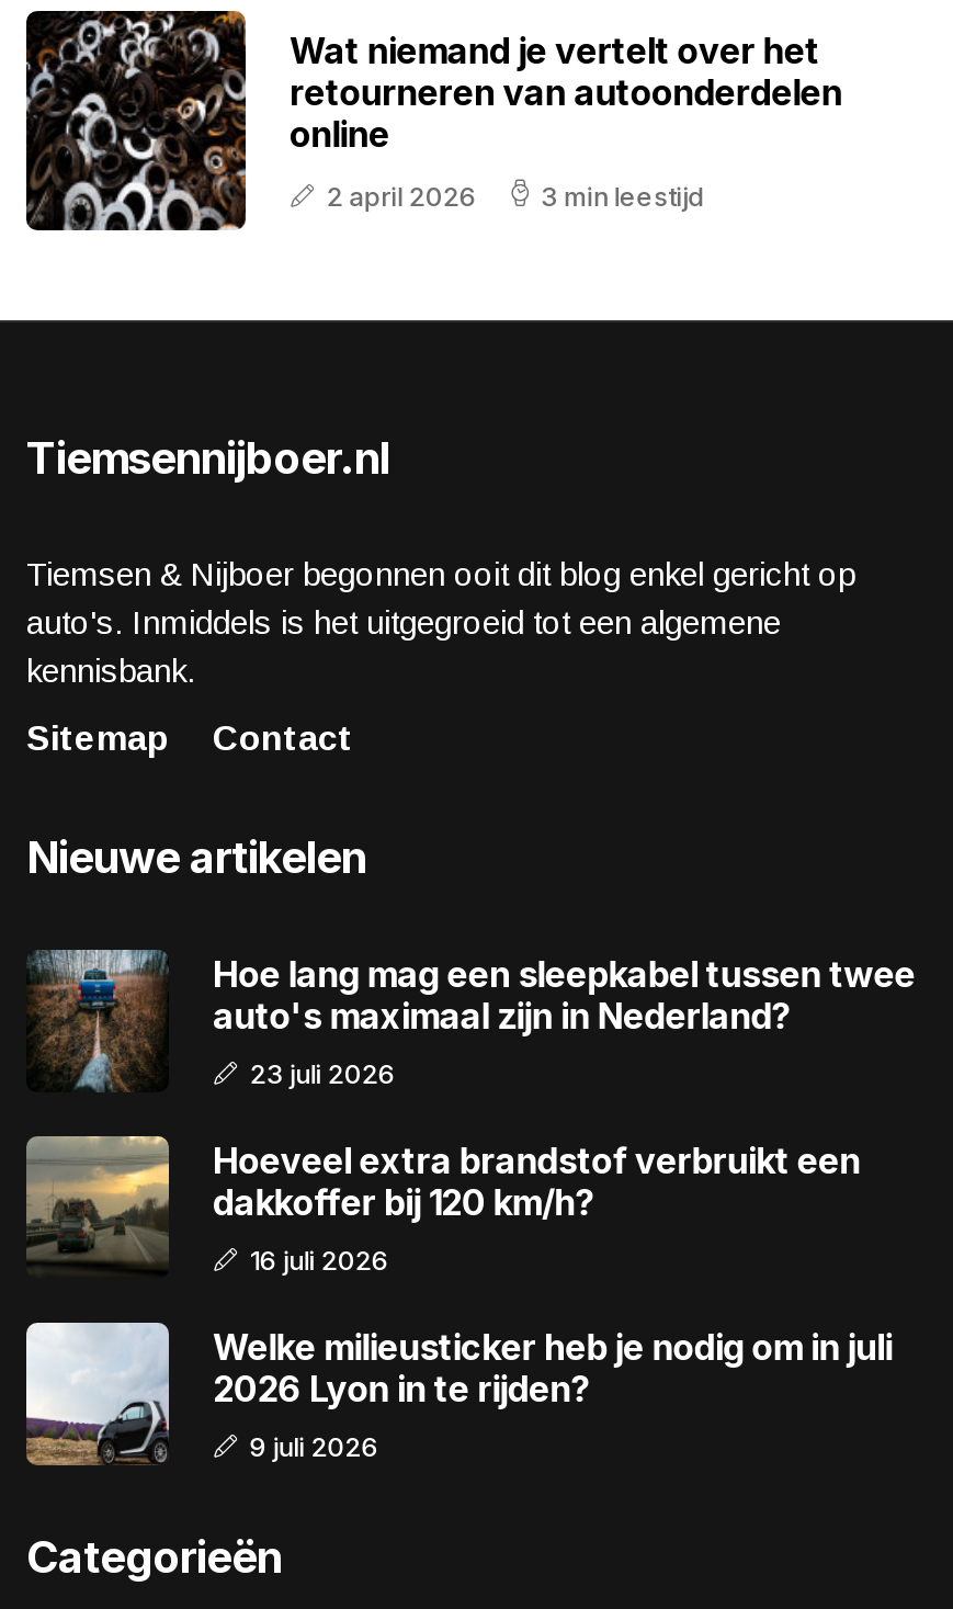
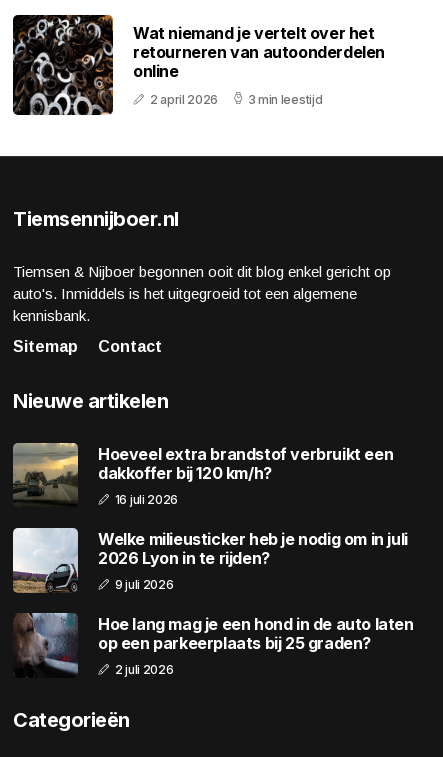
- [image]
- Hoe lang mag een sleepkabel tussen twee
- auto's maximaal zijn in Nederland?
- 23 juli 2026

moved up: [image] | Hoeveel extra brandstof verbruikt een | dakkoffer bij 120 km/h? | 16 juli 2026 | Welke milieusticker heb je nodig om in juli | 2026 Lyon in te rijden? | 9 juli 2026

+ [image]
+ Hoe lang mag je een hond in de auto laten
+ op een parkeerplaats bij 25 graden?
+ 2 juli 2026
